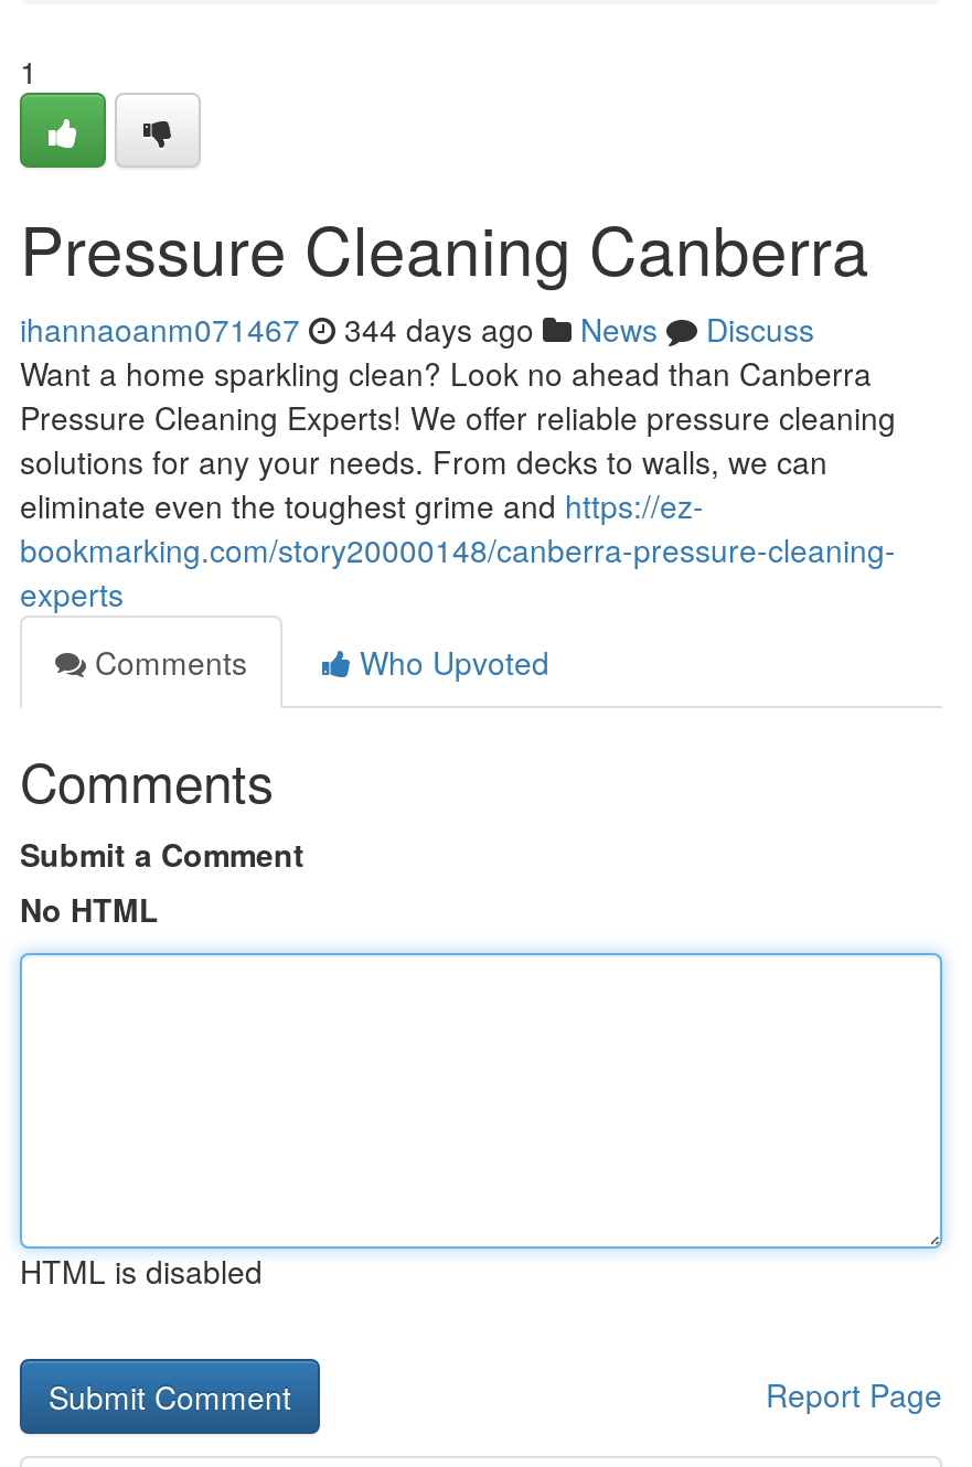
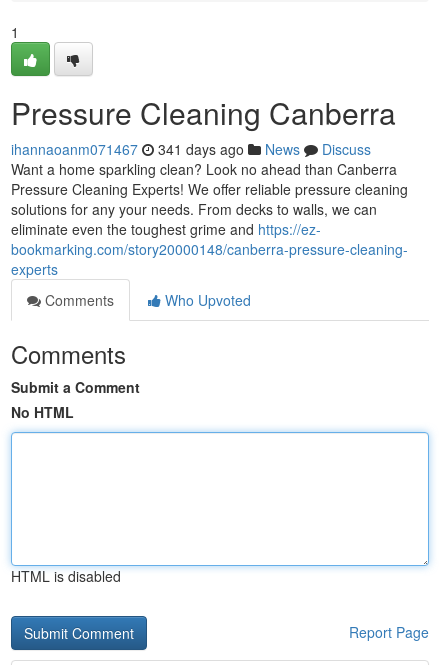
- ihannaoanm071467 344 days ago News Discuss
+ ihannaoanm071467 341 days ago News Discuss
